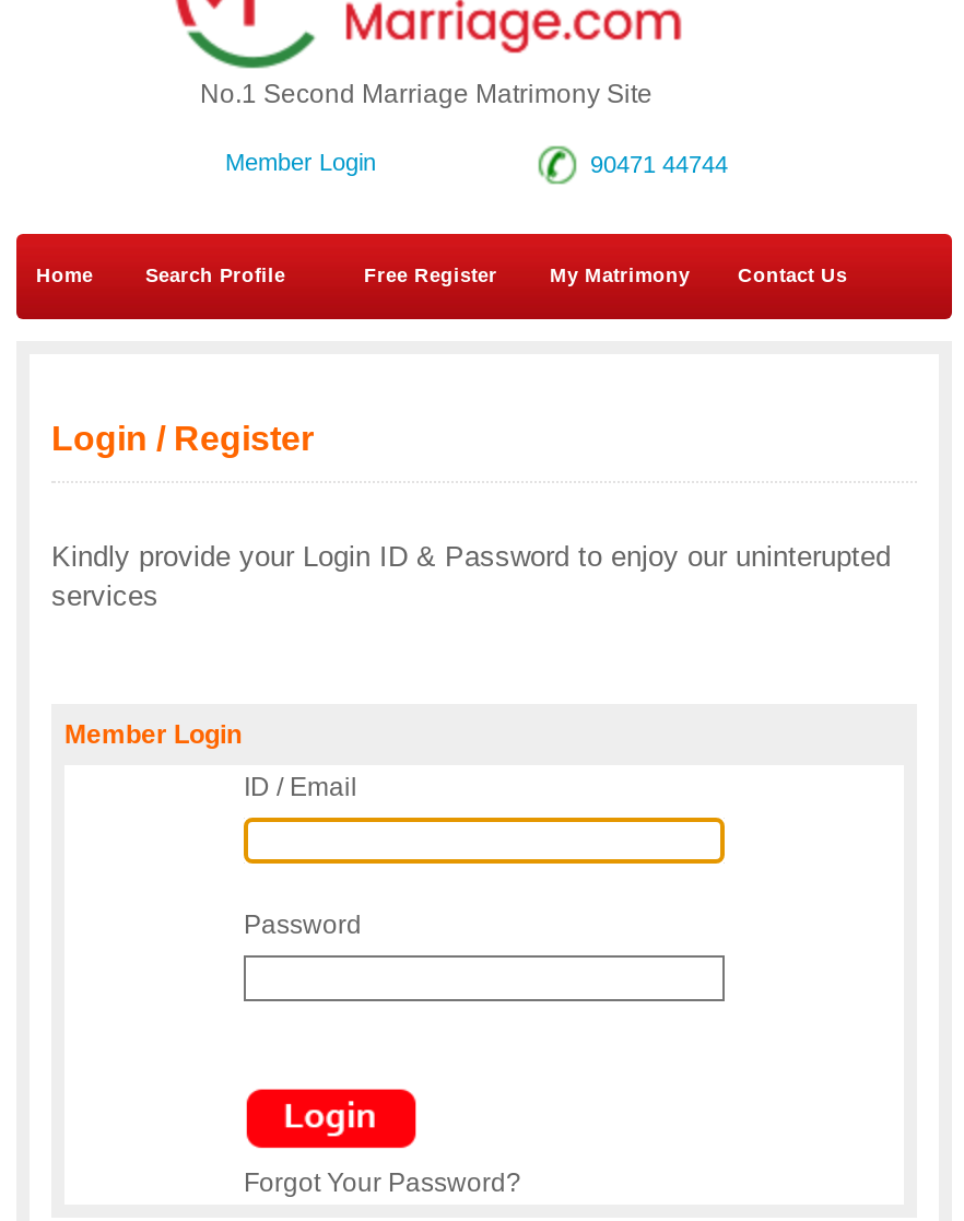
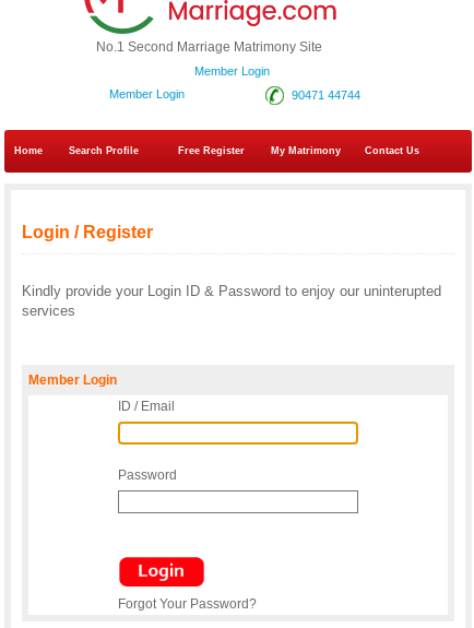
+ Member Login
